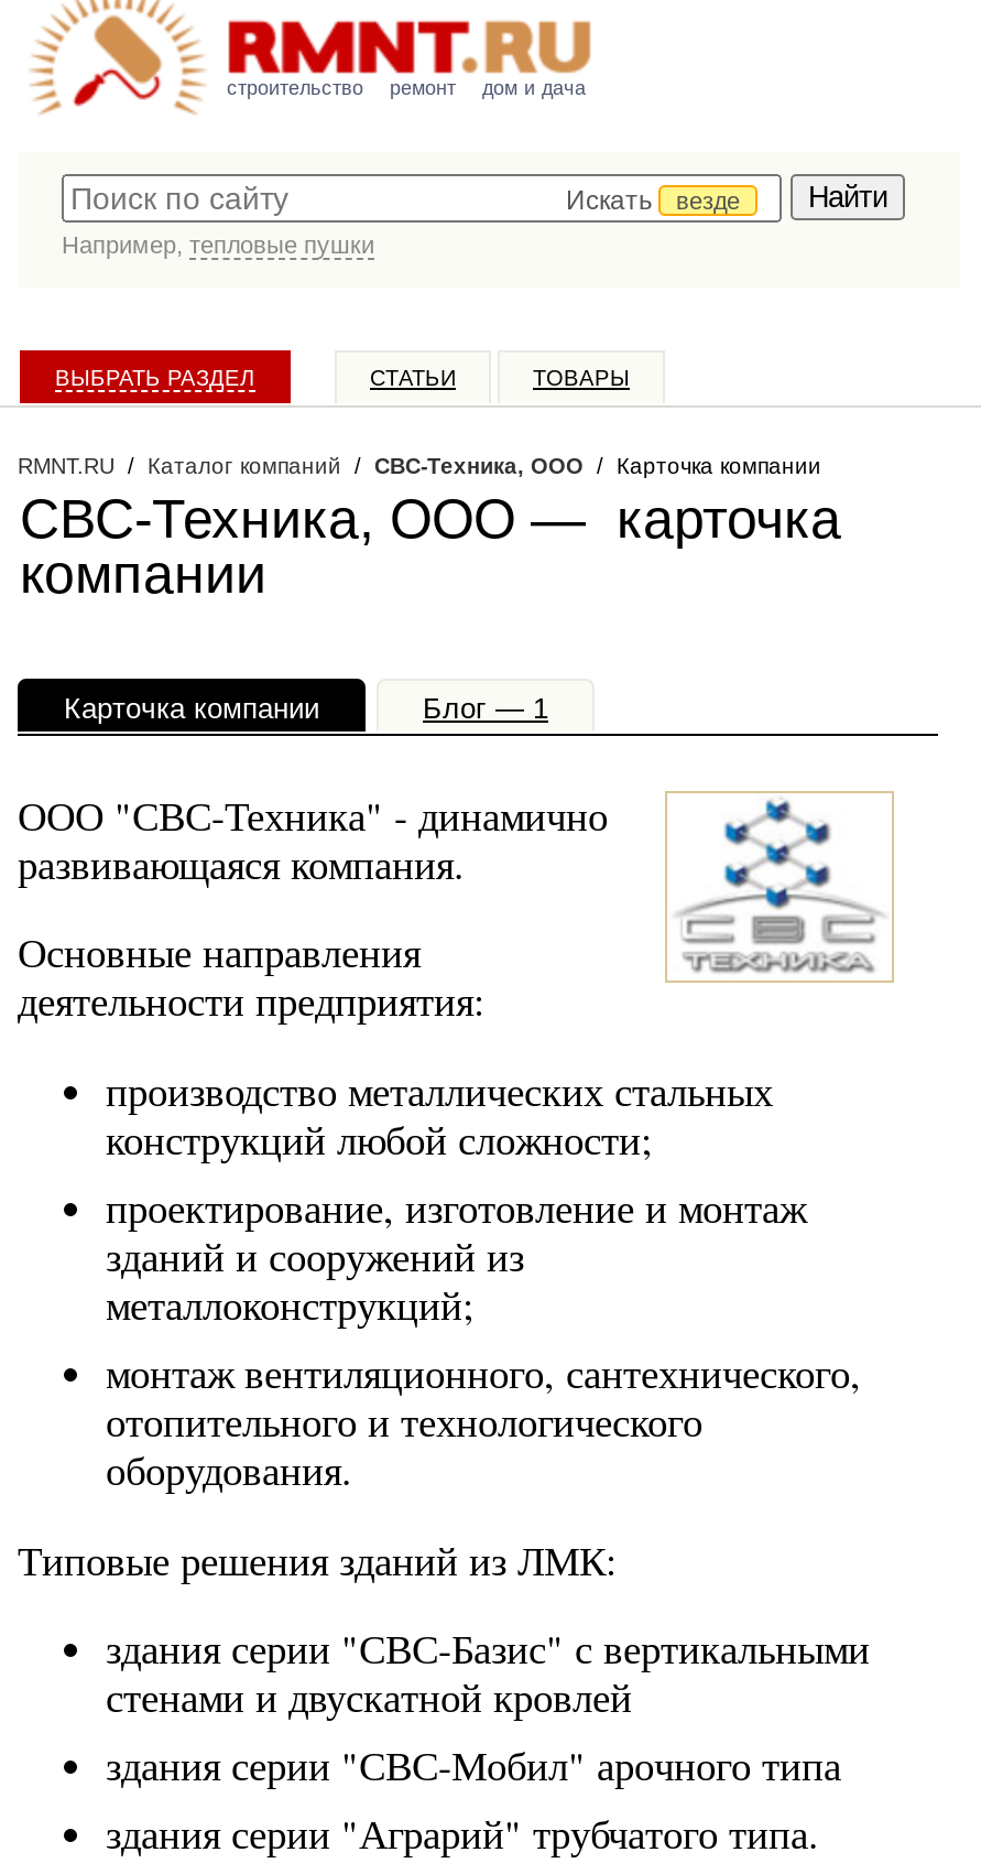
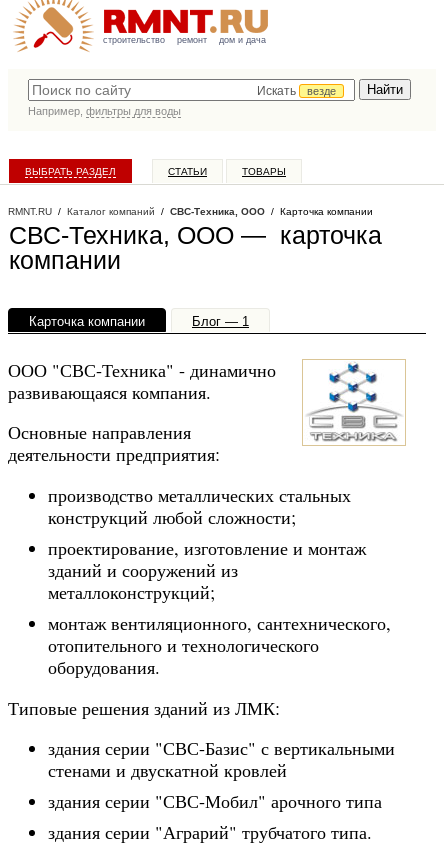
- Например, тепловые пушки
+ Например, фильтры для воды
